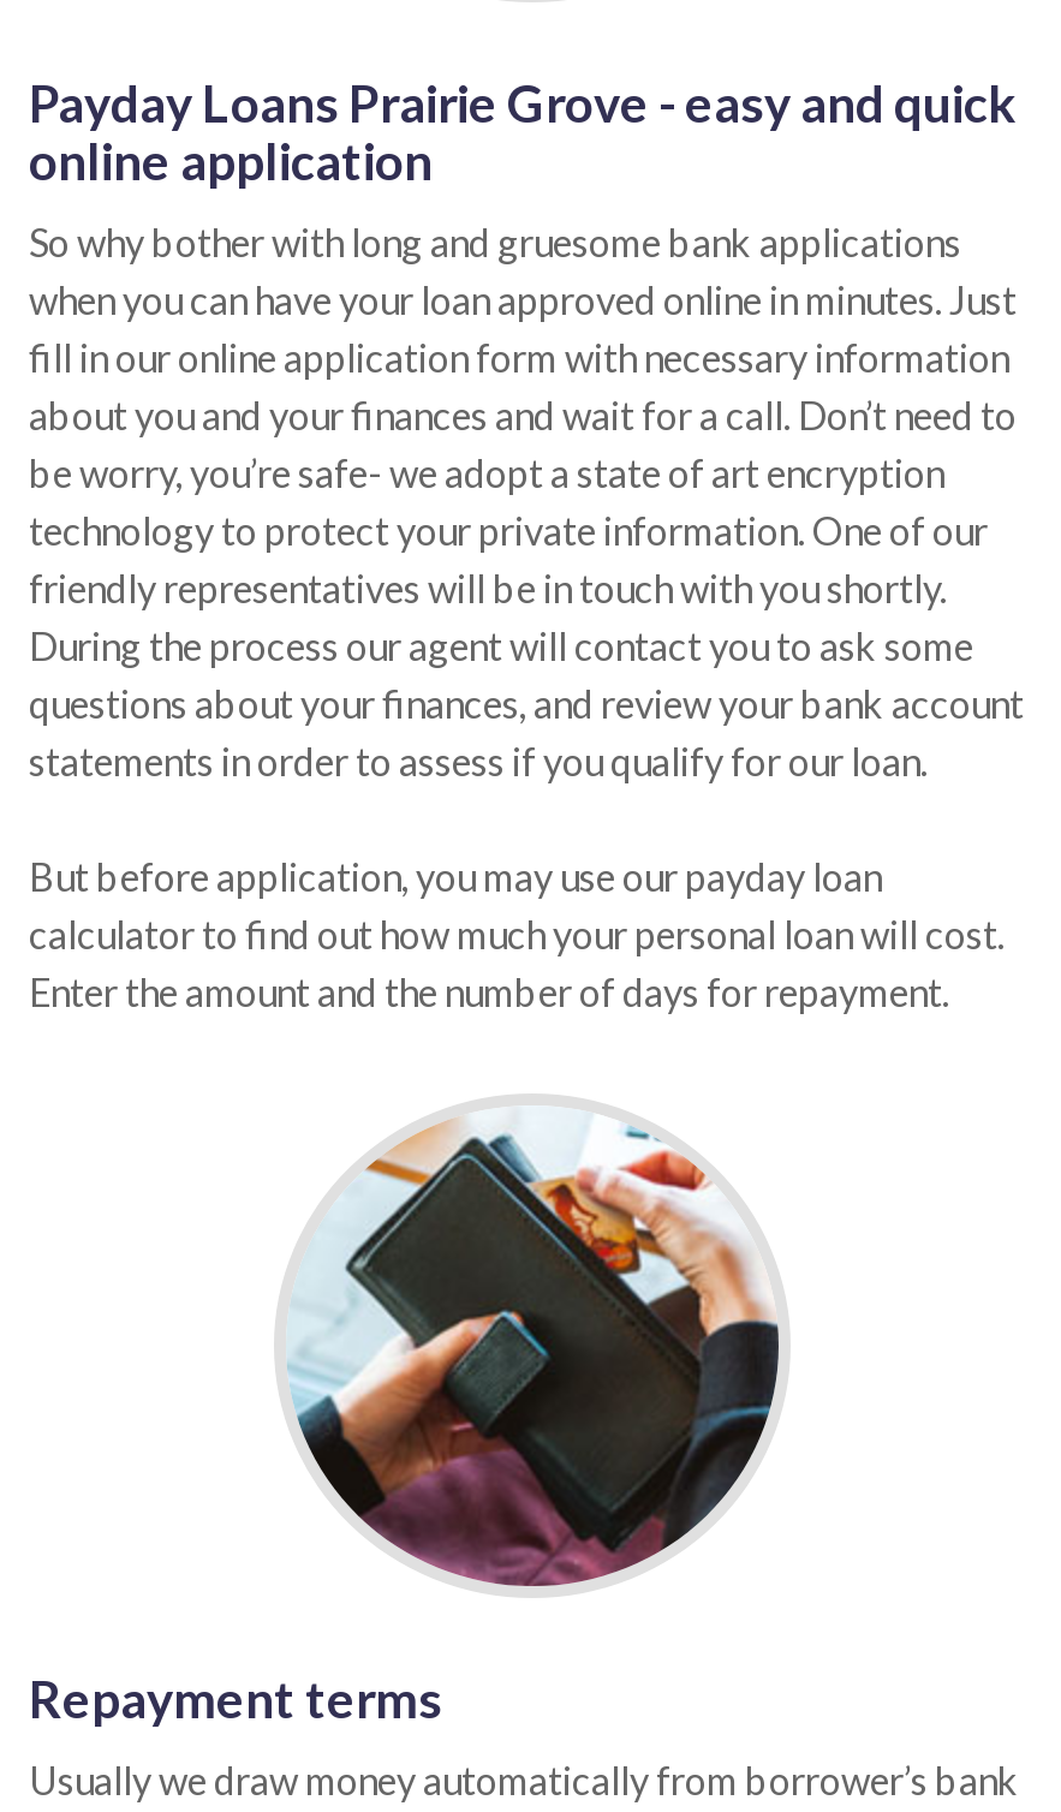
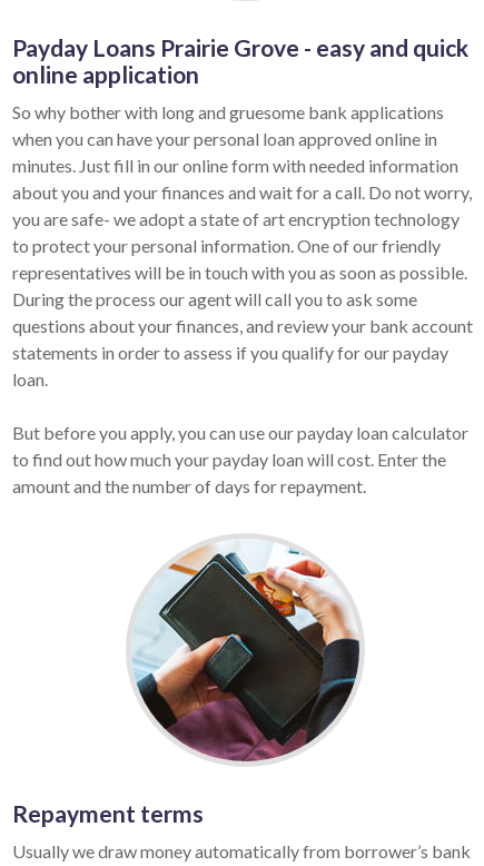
- when you can have your loan approved online in minutes. Just
- fill in our online application form with necessary information
- about you and your finances and wait for a call. Don’t need to
- be worry, you’re safe- we adopt a state of art encryption
- technology to protect your private information. One of our
- friendly representatives will be in touch with you shortly.
- During the process our agent will contact you to ask some
+ when you can have your personal loan approved online in
+ minutes. Just fill in our online form with needed information
+ about you and your finances and wait for a call. Do not worry,
+ you are safe- we adopt a state of art encryption technology
+ to protect your personal information. One of our friendly
+ representatives will be in touch with you as soon as possible.
+ During the process our agent will call you to ask some

- statements in order to assess if you qualify for our loan.
+ statements in order to assess if you qualify for our payday
+ loan.

- But before application, you may use our payday loan
- calculator to find out how much your personal loan will cost.
- Enter the amount and the number of days for repayment.
+ But before you apply, you can use our payday loan calculator
+ to find out how much your payday loan will cost. Enter the
+ amount and the number of days for repayment.
